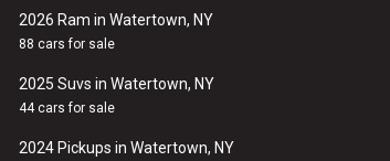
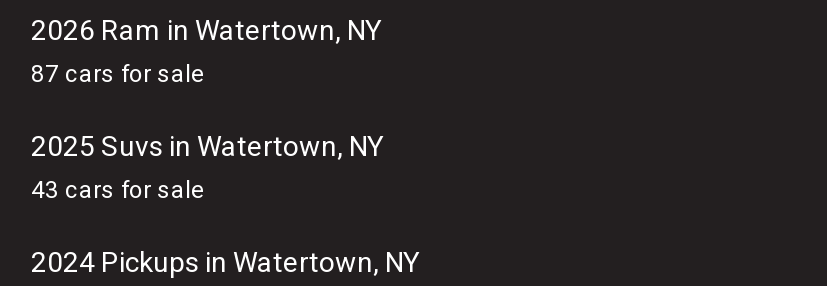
- 88 cars for sale
+ 87 cars for sale

- 44 cars for sale
+ 43 cars for sale
